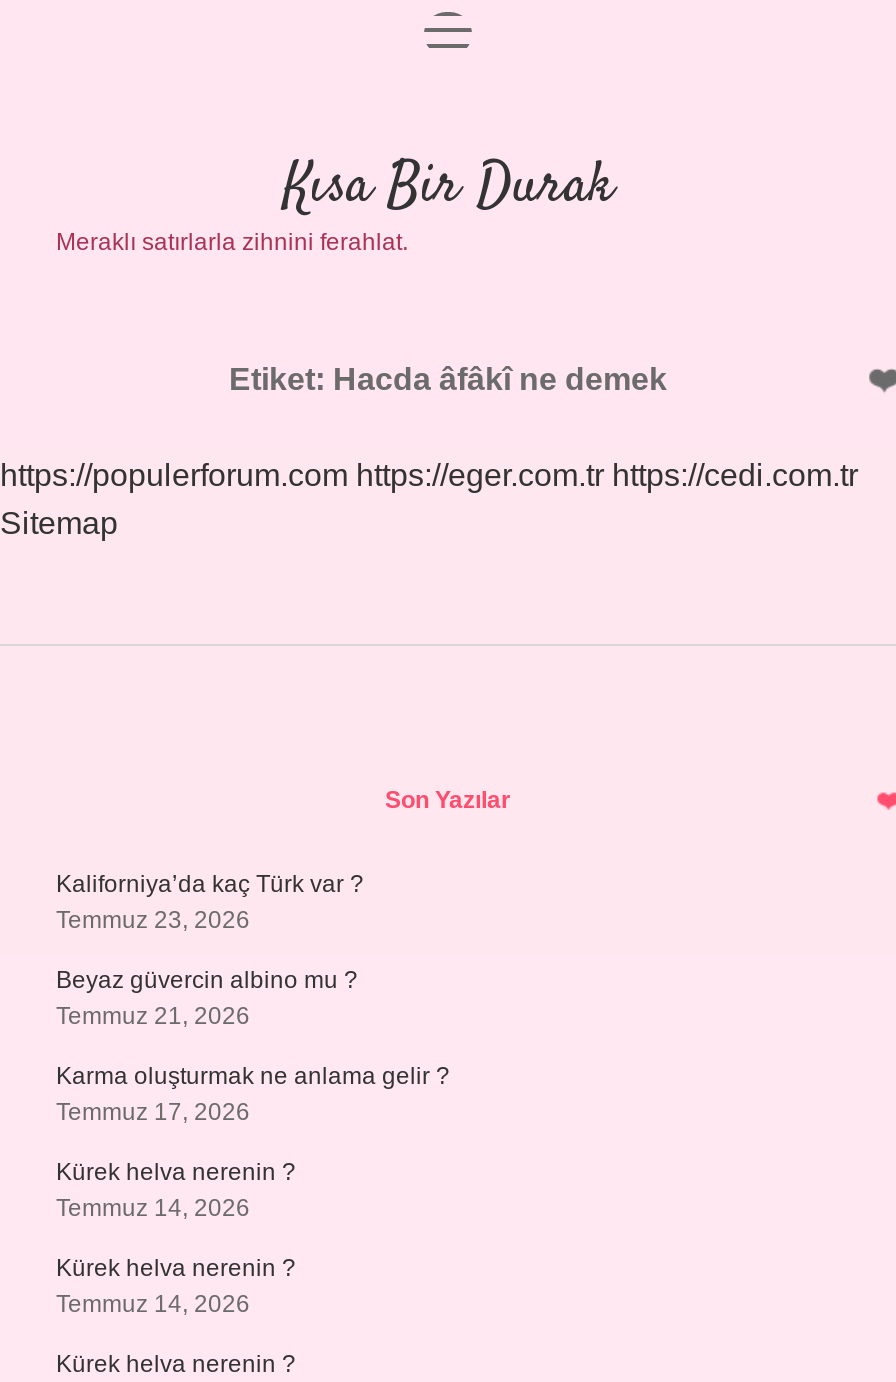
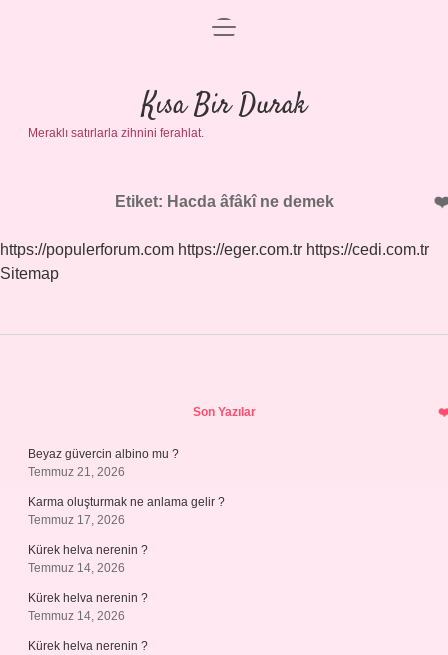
- Kaliforniya’da kaç Türk var ?
- Temmuz 23, 2026
